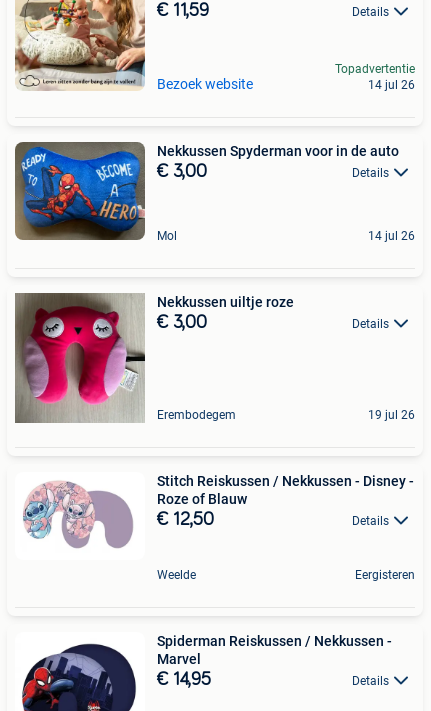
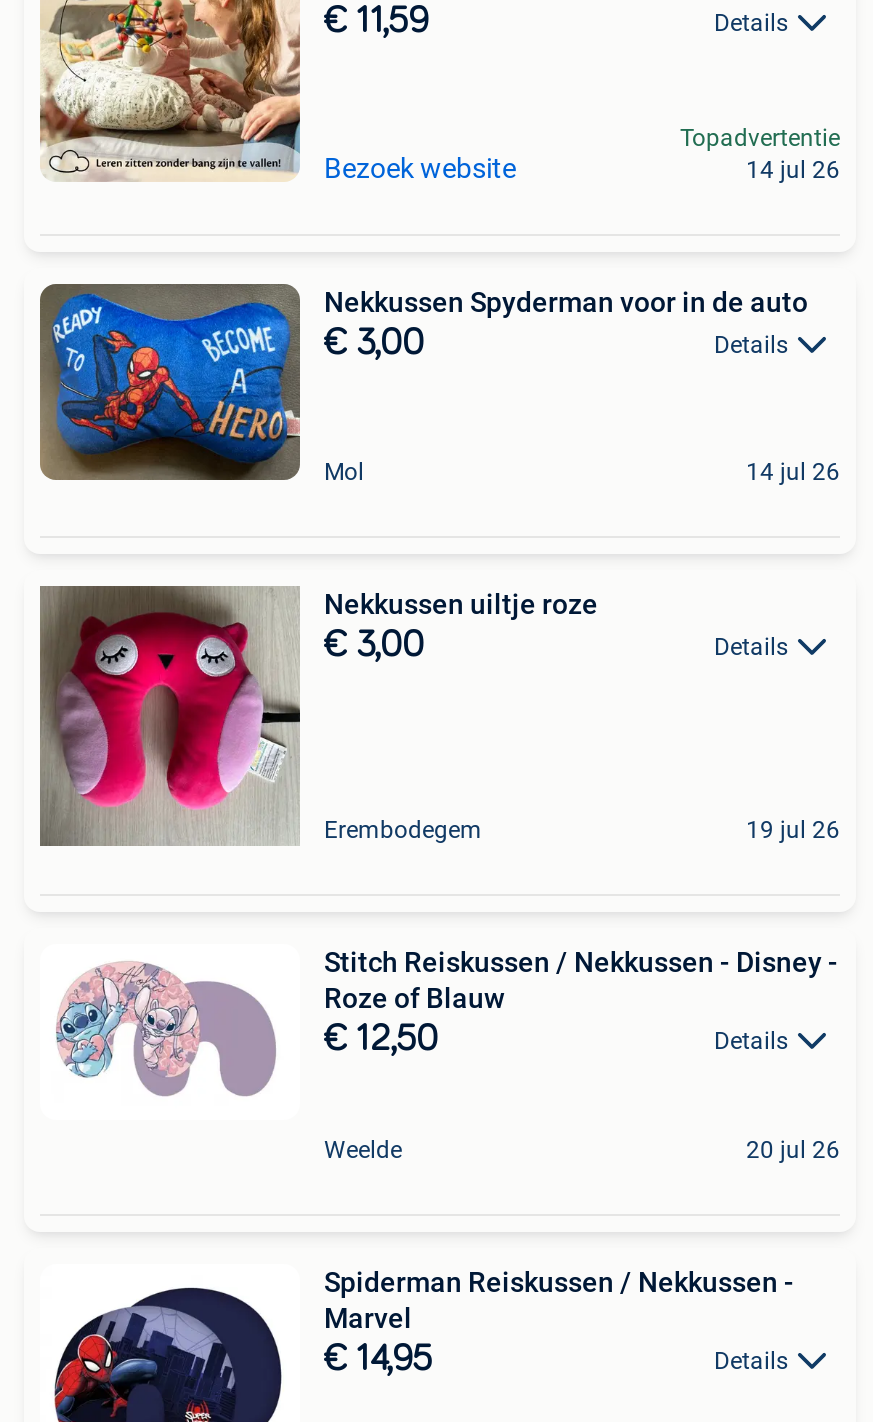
- Eergisteren
+ 20 jul 26
